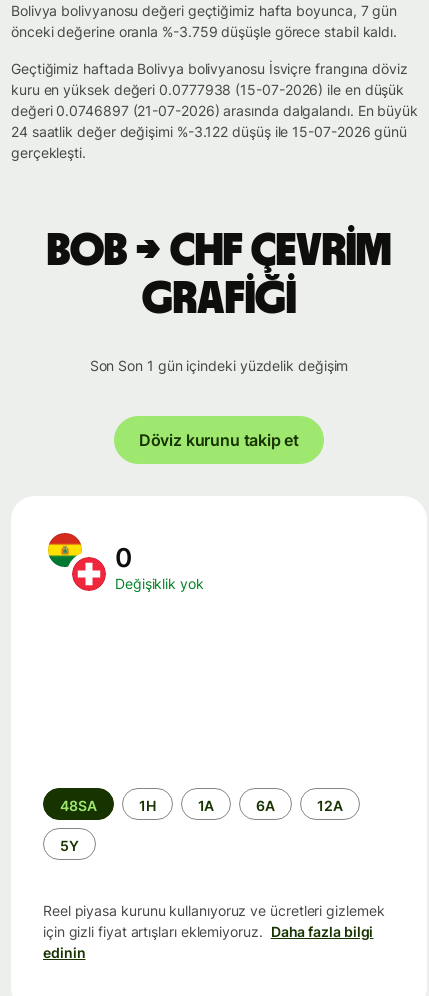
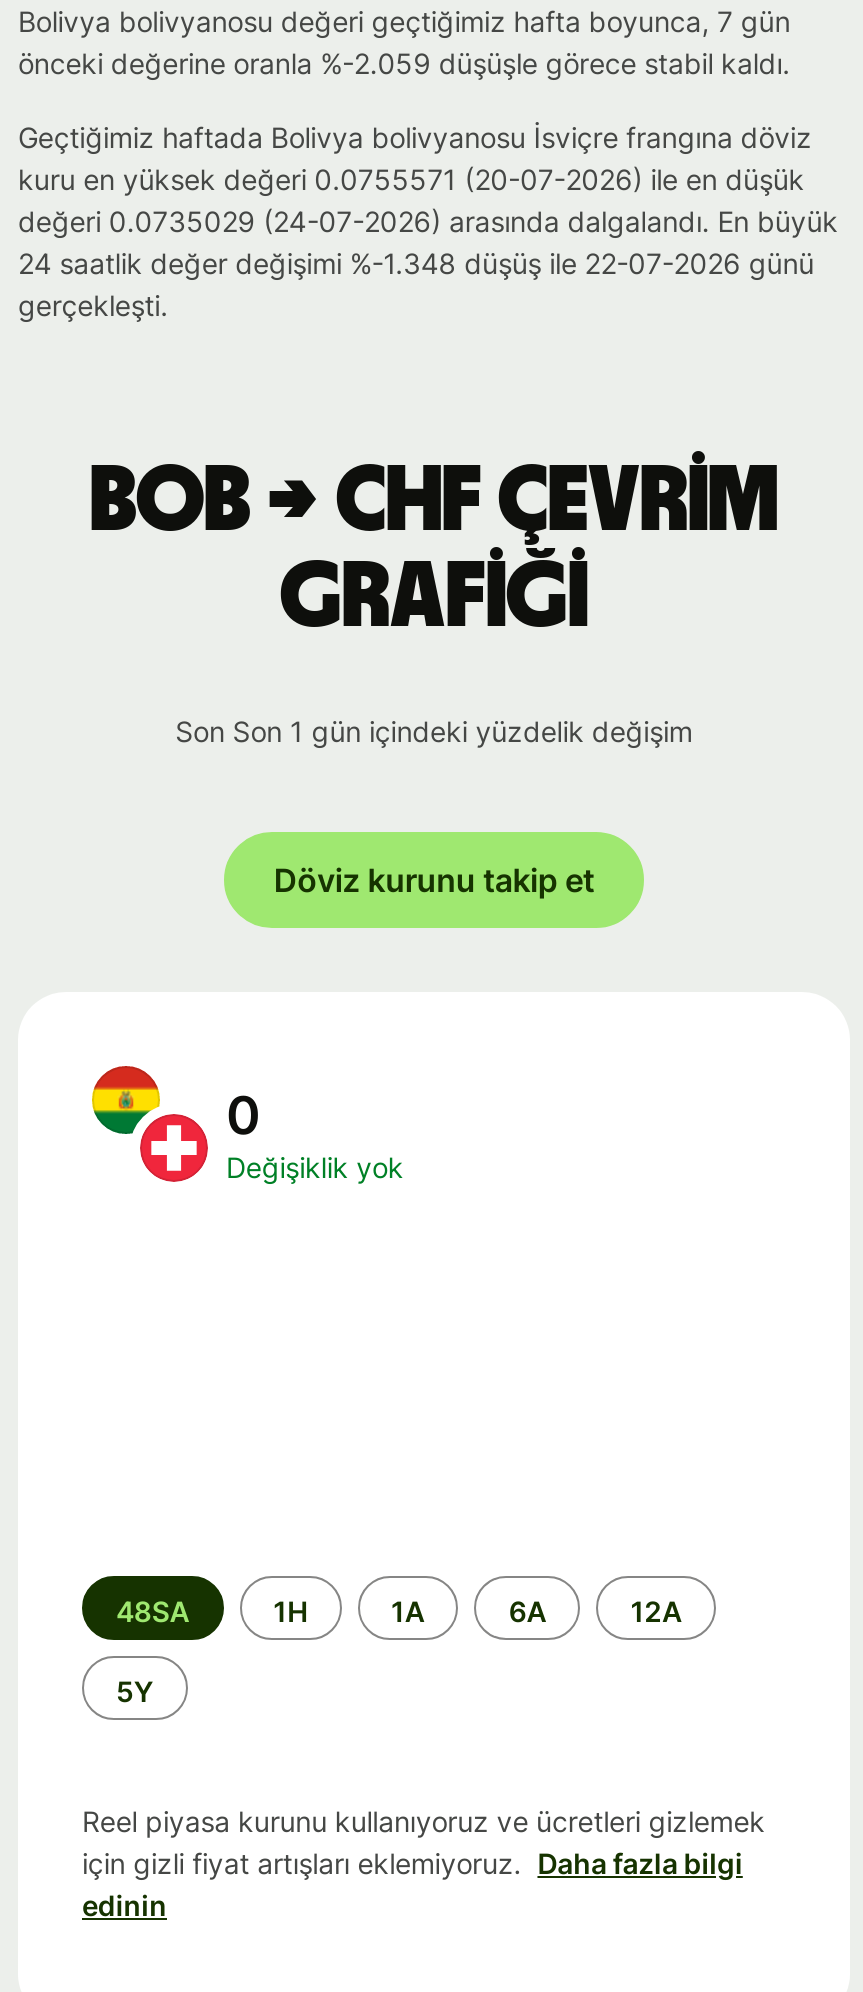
- önceki değerine oranla %-3.759 düşüşle görece stabil kaldı.
+ önceki değerine oranla %-2.059 düşüşle görece stabil kaldı.

- kuru en yüksek değeri 0.0777938 (15-07-2026) ile en düşük
+ kuru en yüksek değeri 0.0755571 (20-07-2026) ile en düşük

- değeri 0.0746897 (21-07-2026) arasında dalgalandı. En büyük
+ değeri 0.0735029 (24-07-2026) arasında dalgalandı. En büyük

- 24 saatlik değer değişimi %-3.122 düşüş ile 15-07-2026 günü
+ 24 saatlik değer değişimi %-1.348 düşüş ile 22-07-2026 günü
